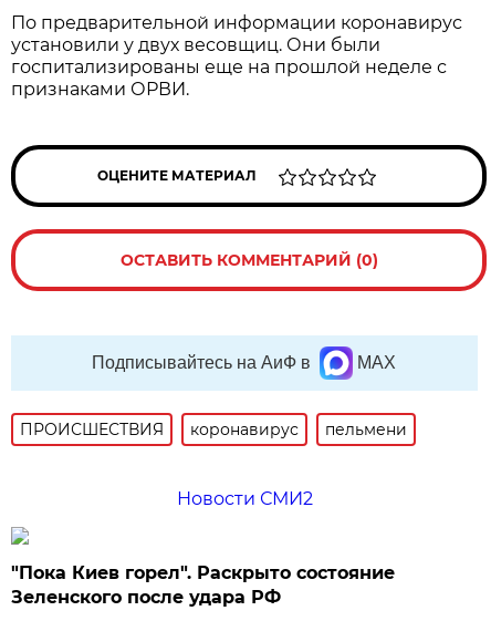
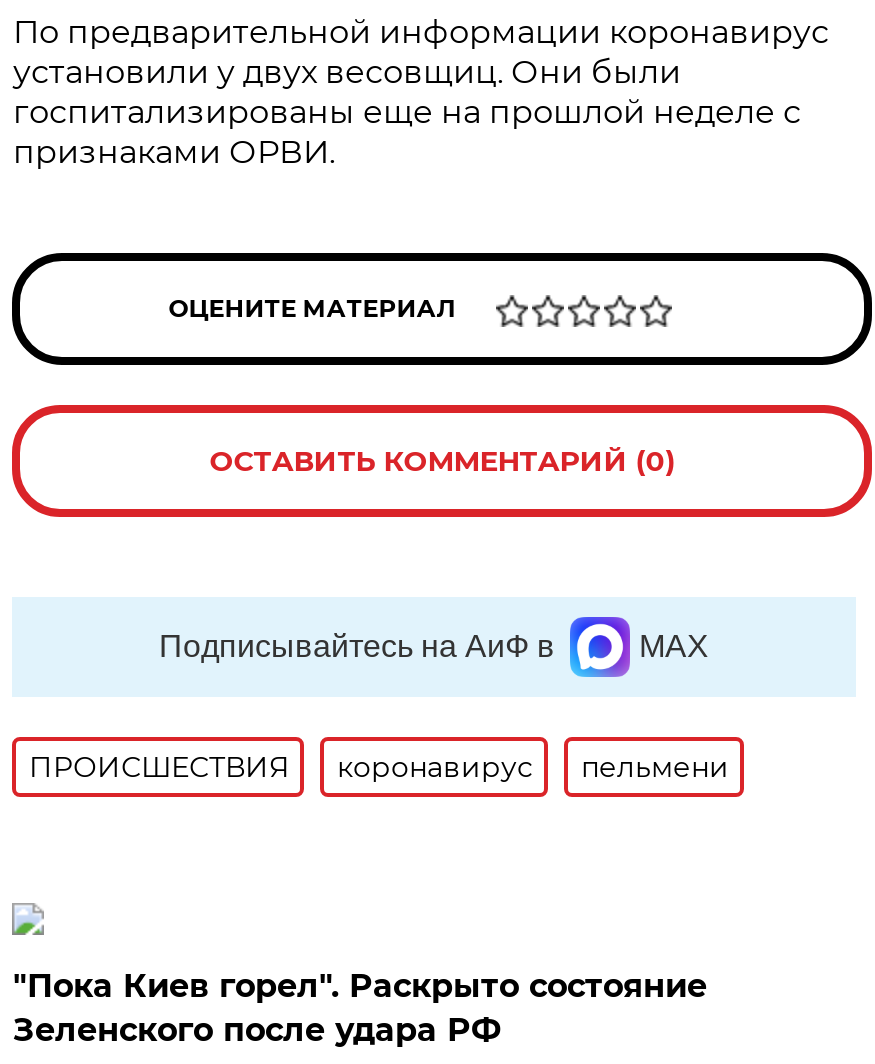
- Новости СМИ2
